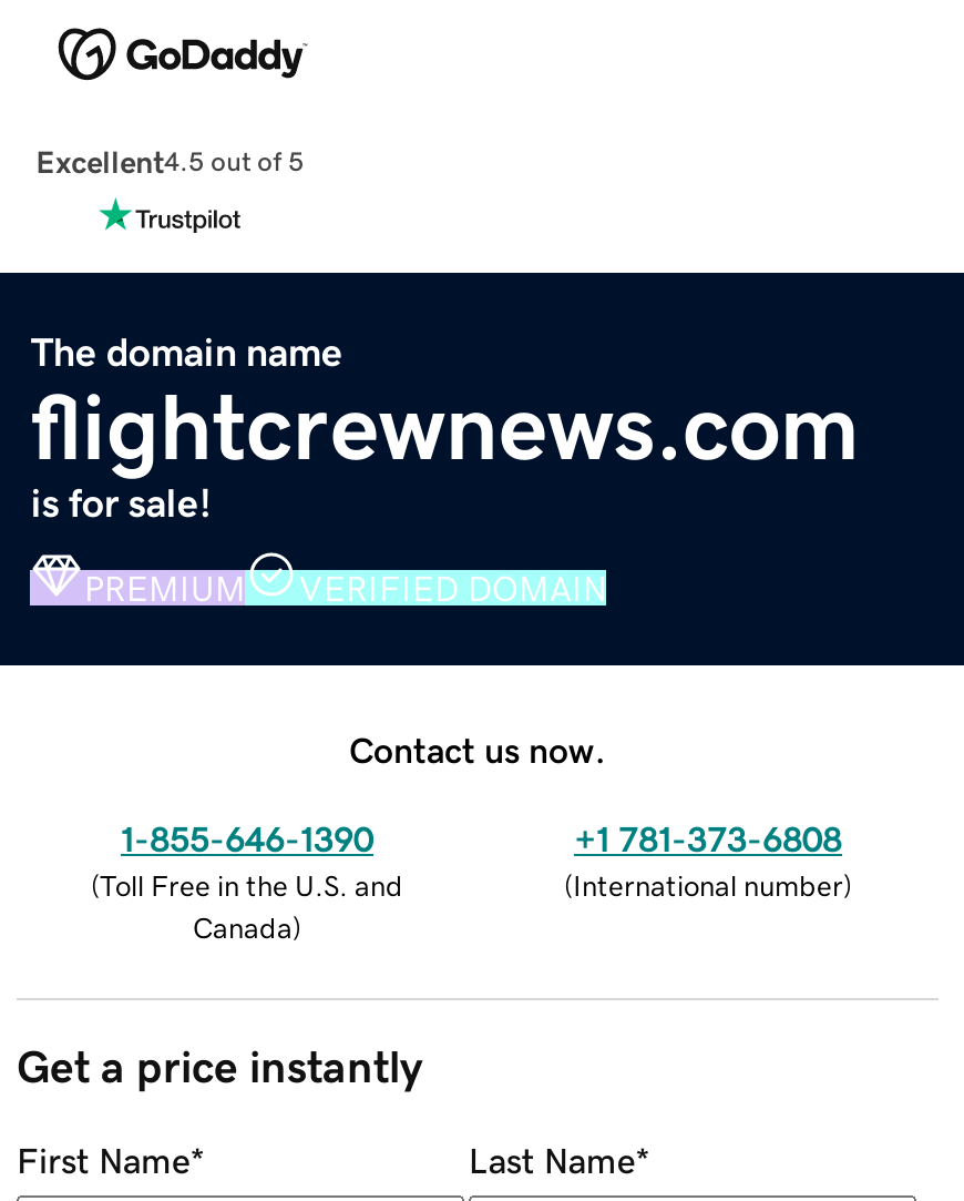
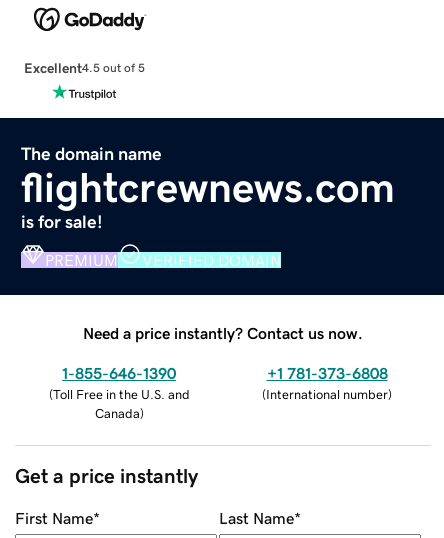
- Contact us now.
+ Need a price instantly? Contact us now.
